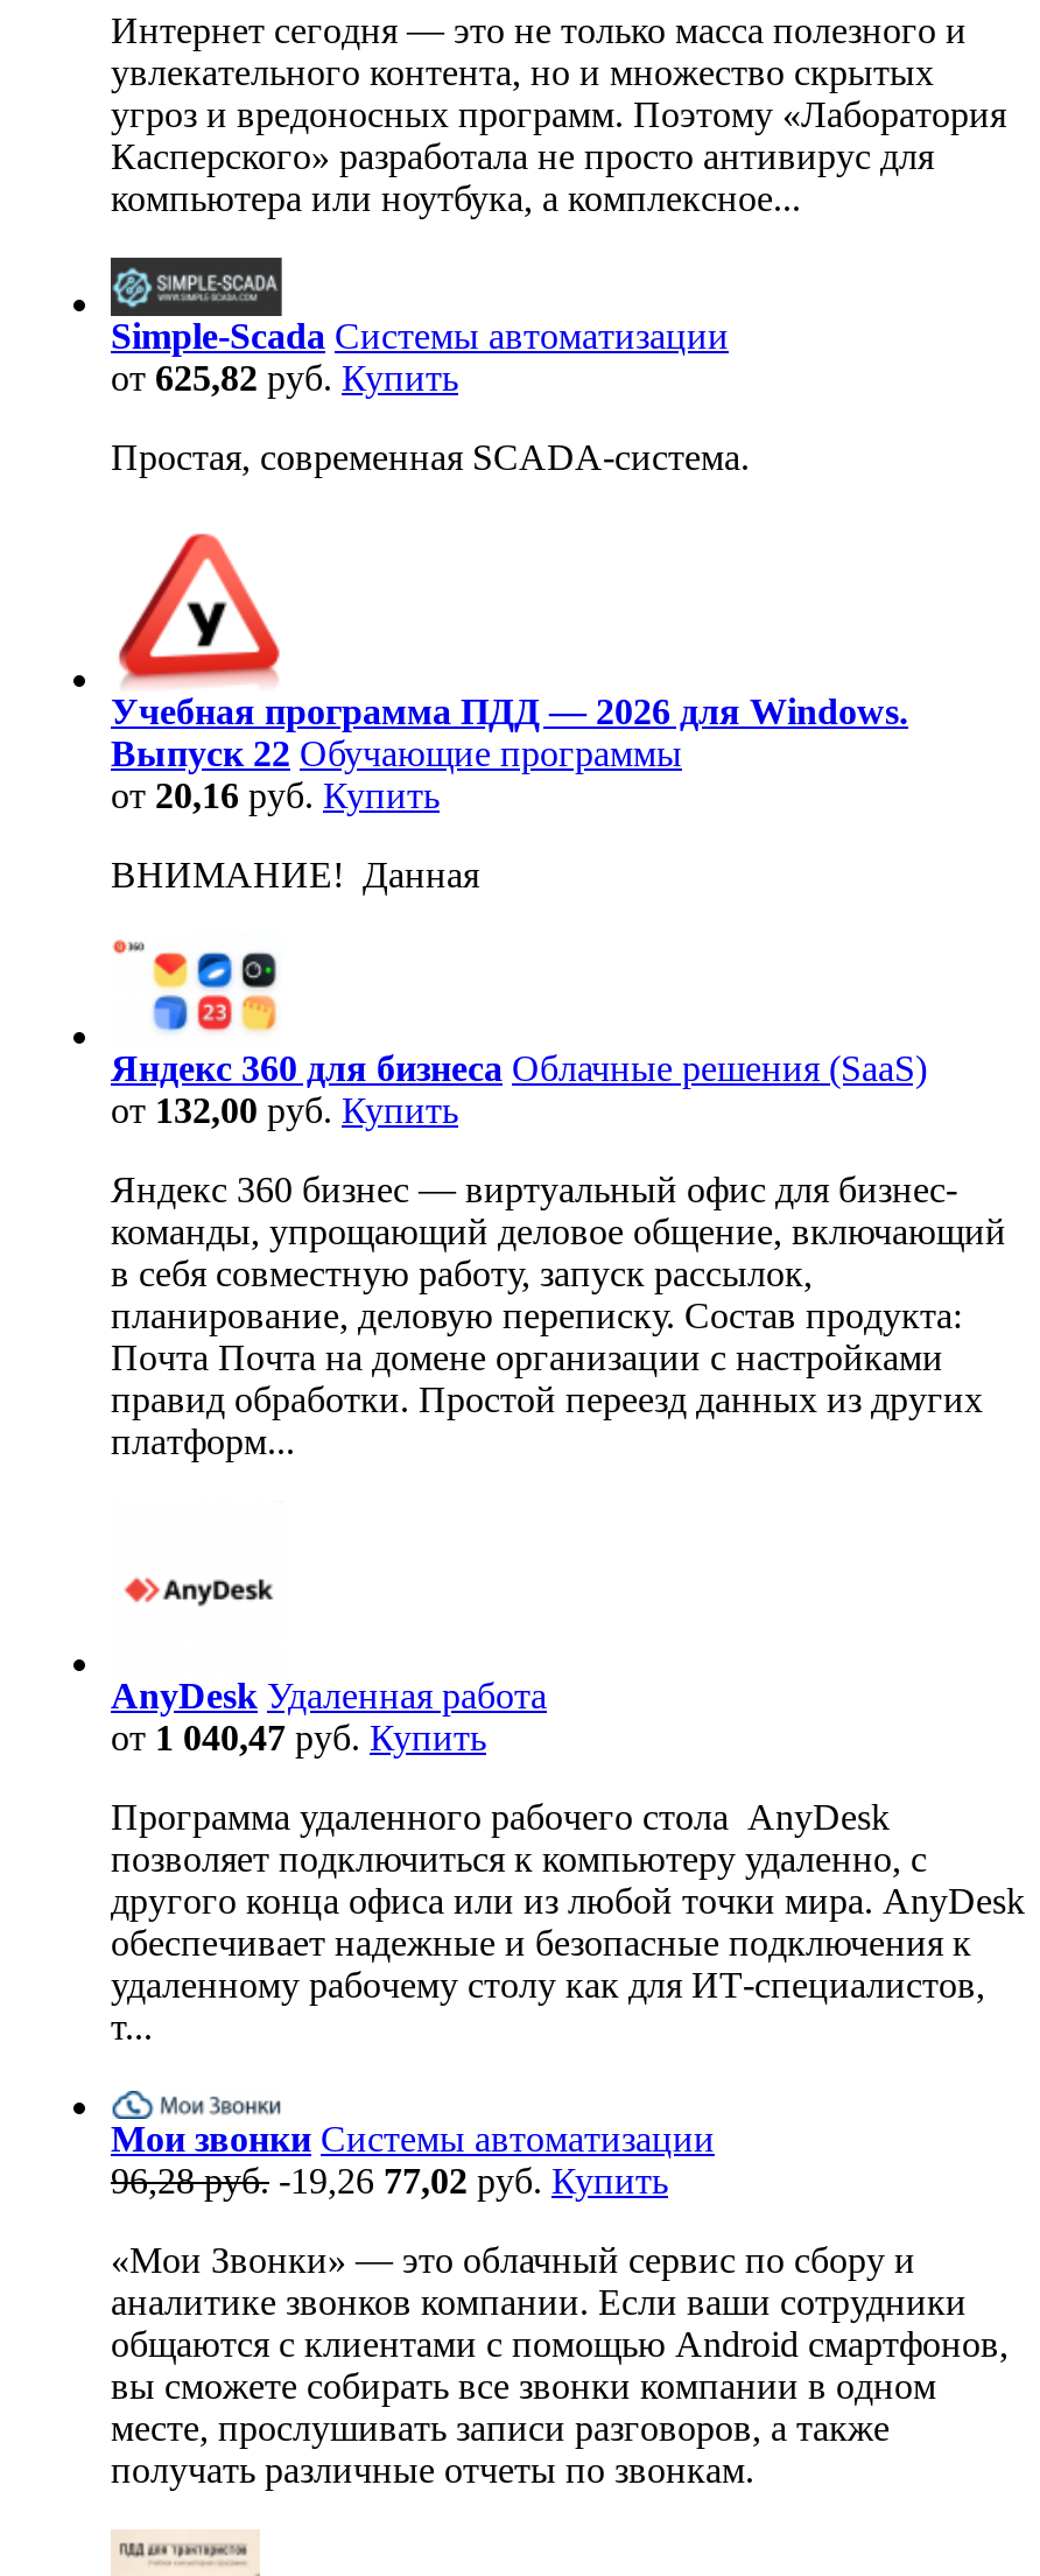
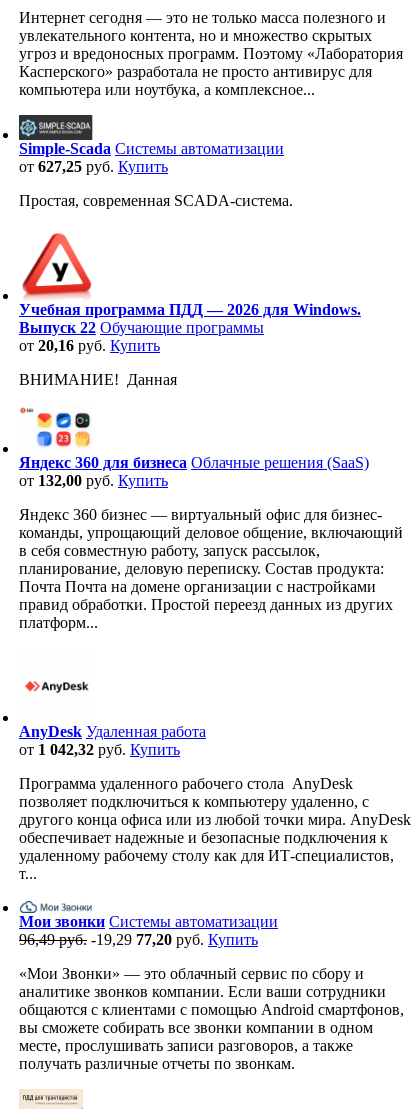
- от 625,82 руб. Купить
+ от 627,25 руб. Купить

- от 1 040,47 руб. Купить
+ от 1 042,32 руб. Купить

- 96,28 руб. -19,26 77,02 руб. Купить
+ 96,49 руб. -19,29 77,20 руб. Купить
